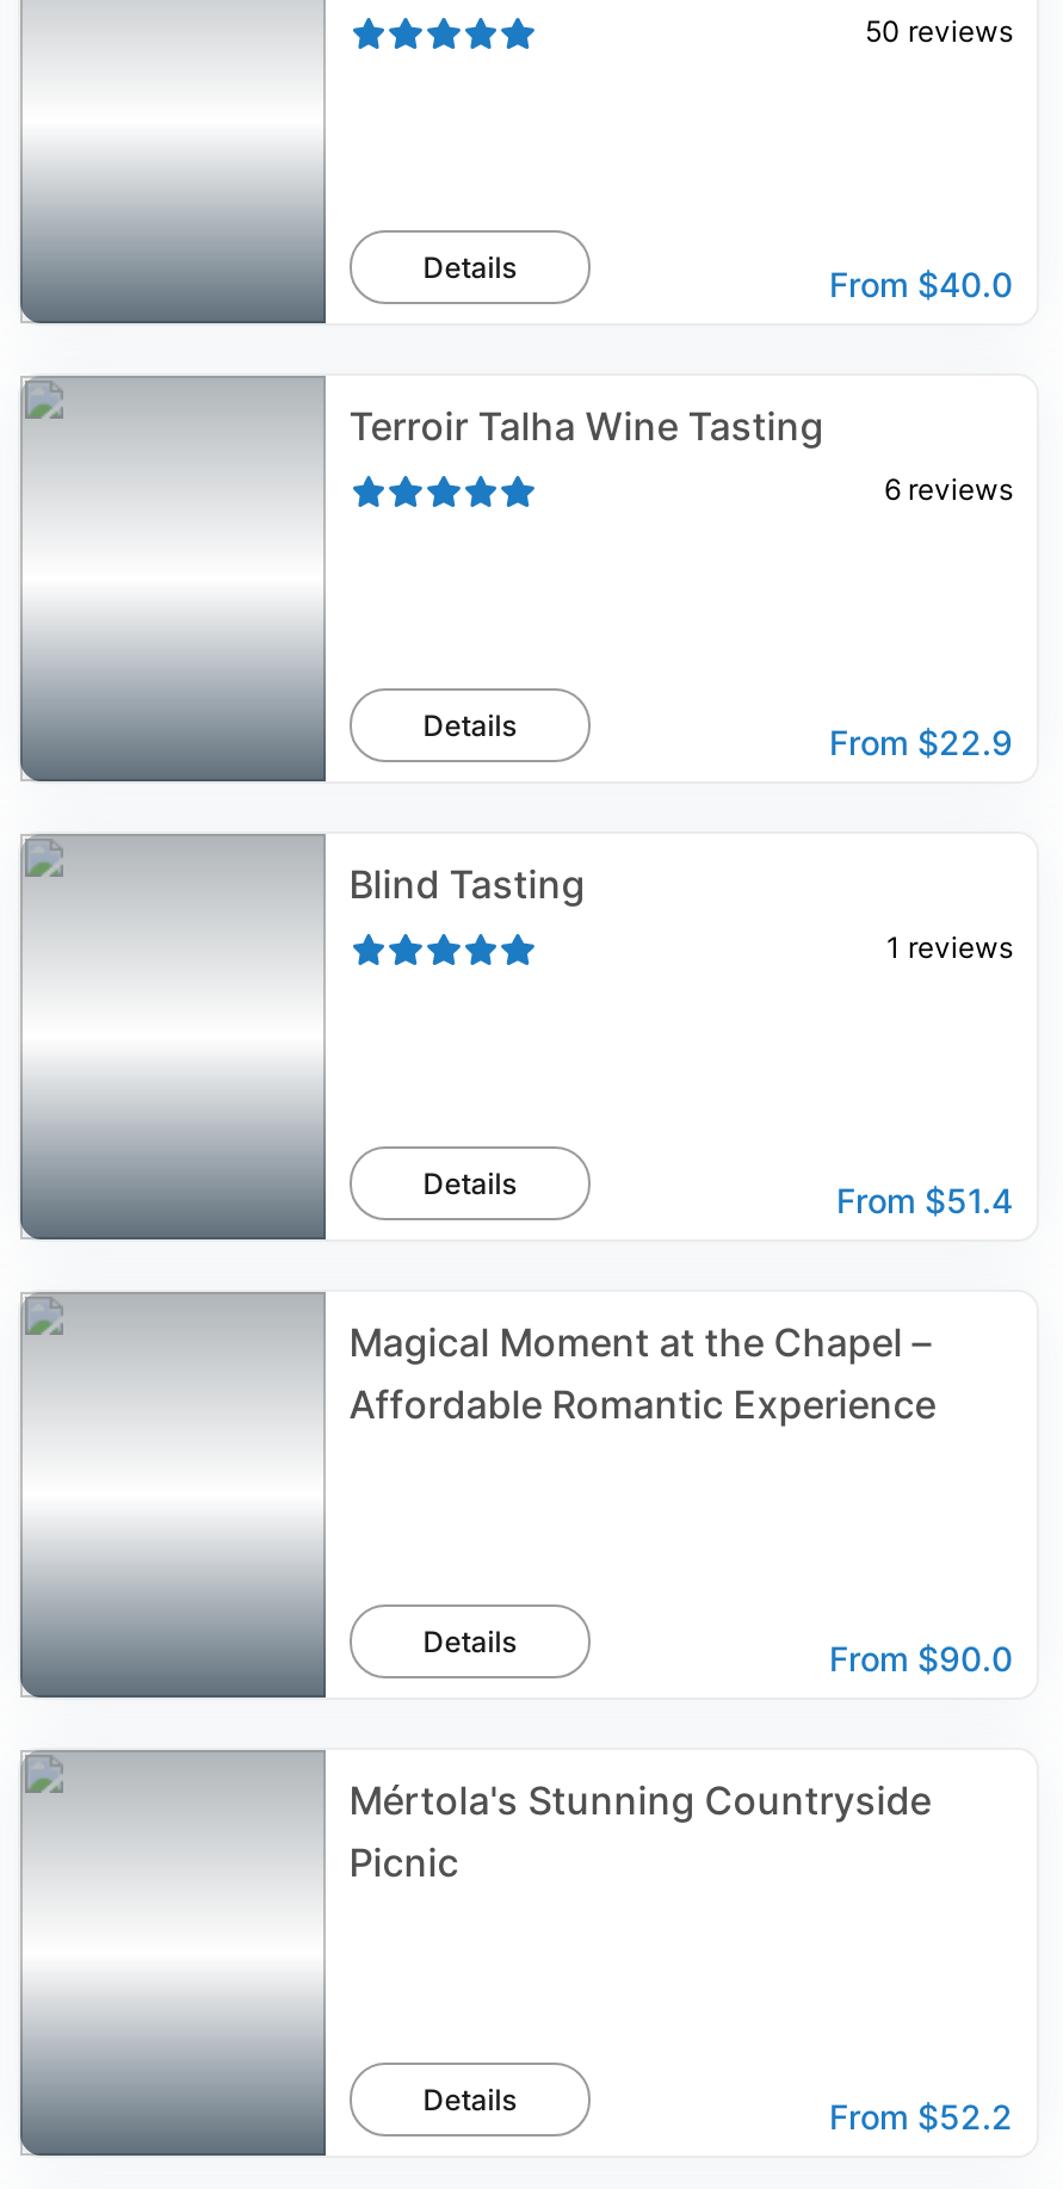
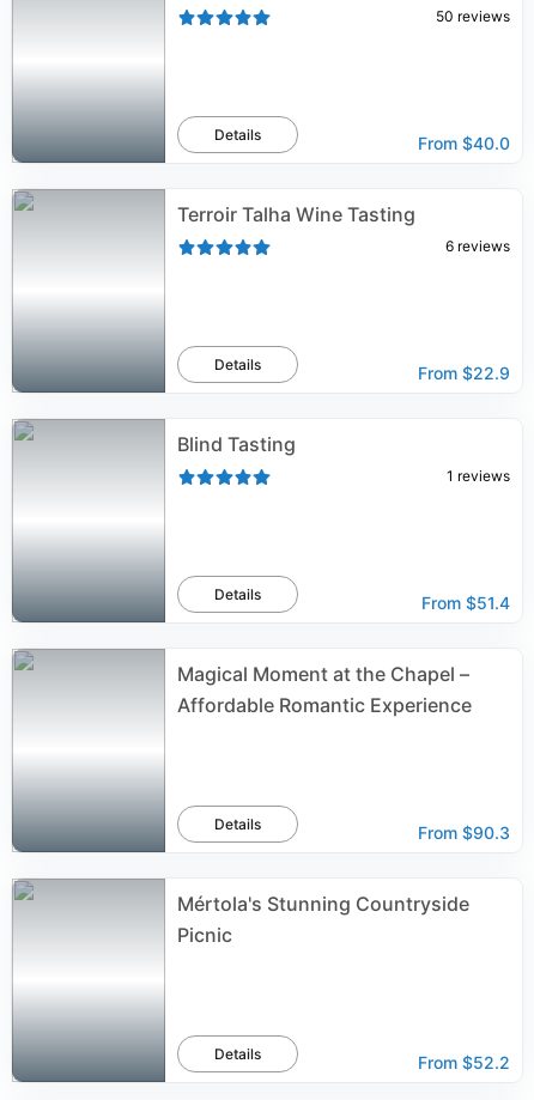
- From $90.0
+ From $90.3
